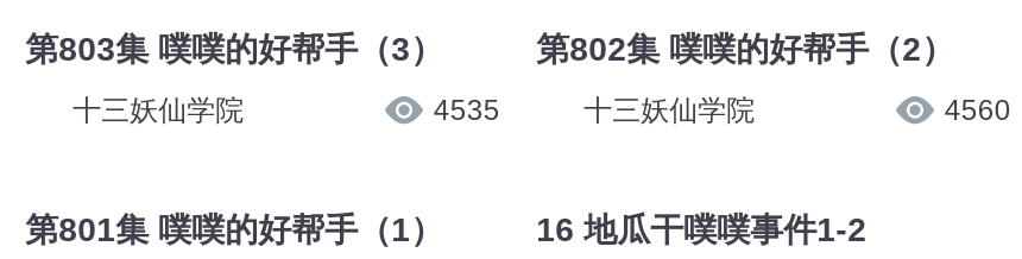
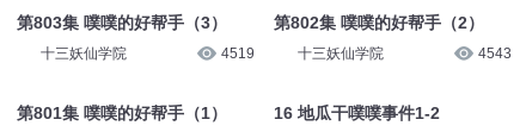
- 4535
+ 4519

- 4560
+ 4543
